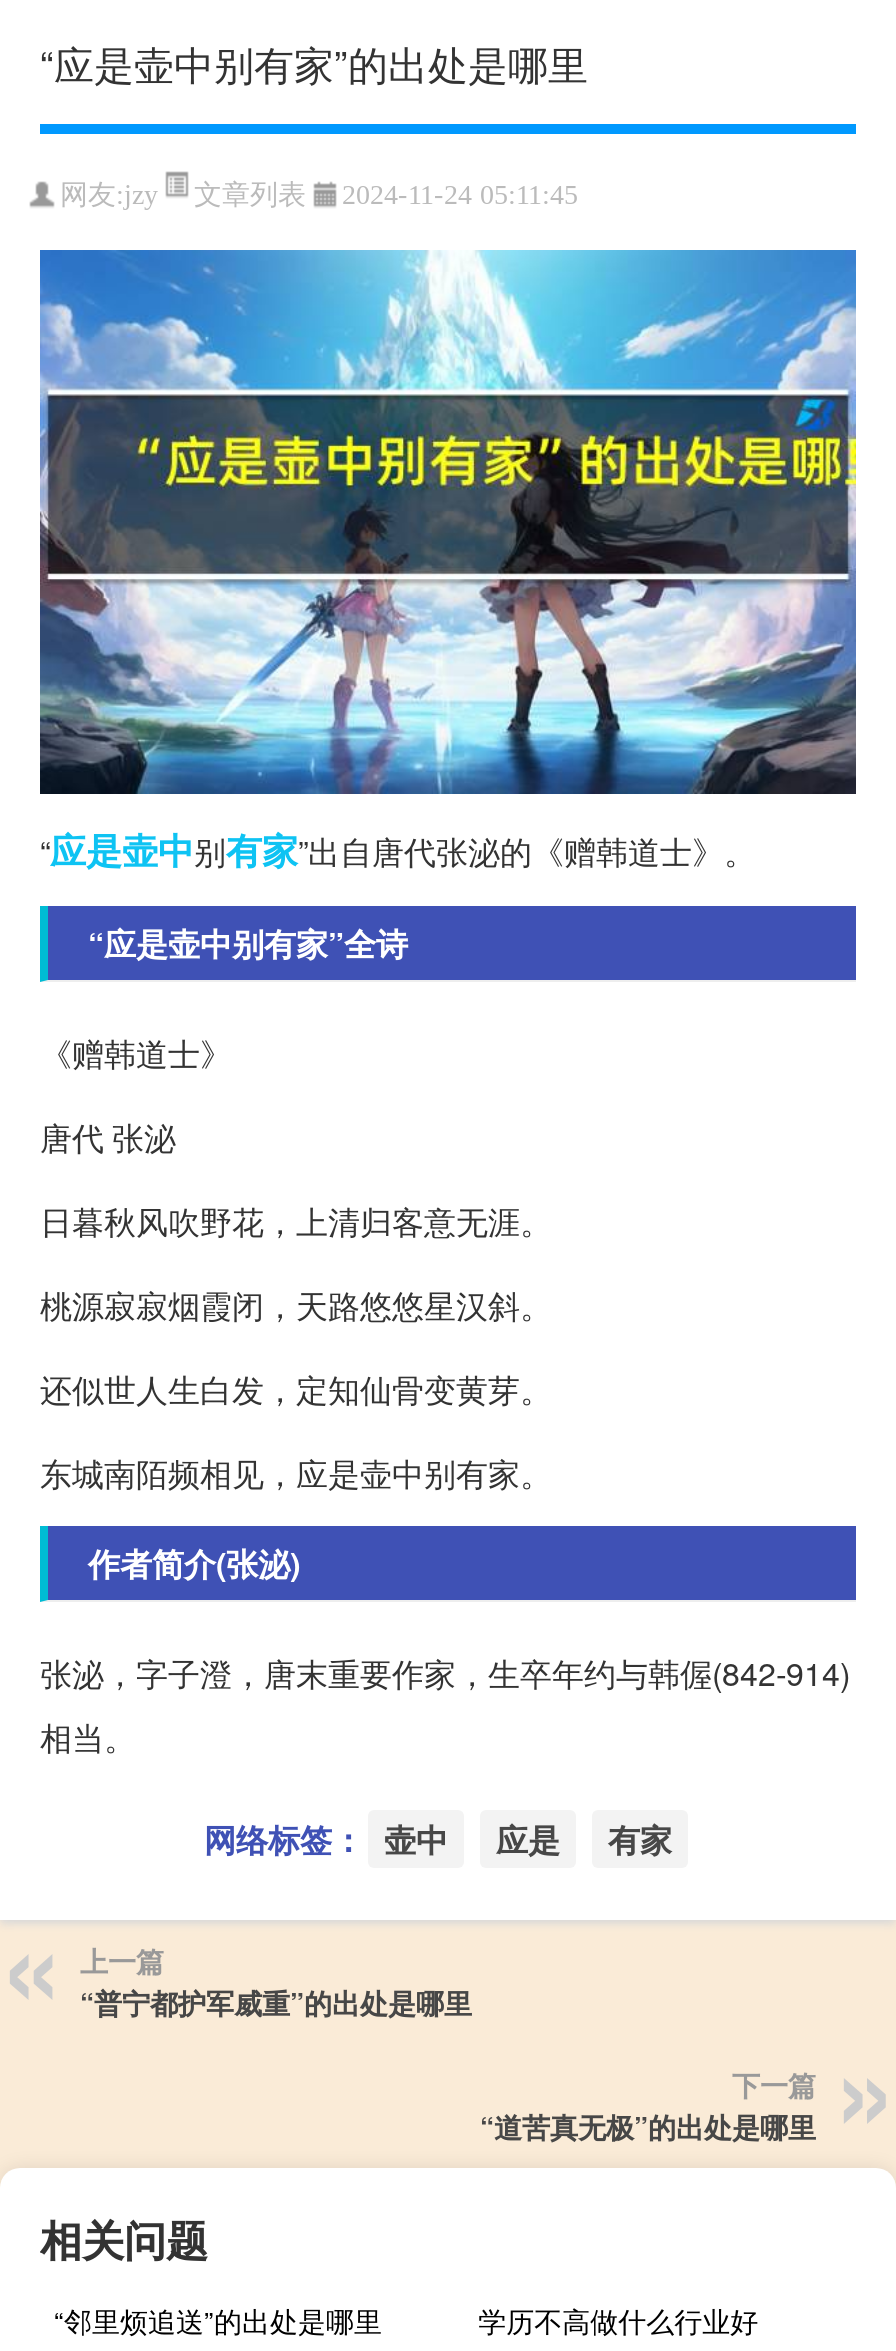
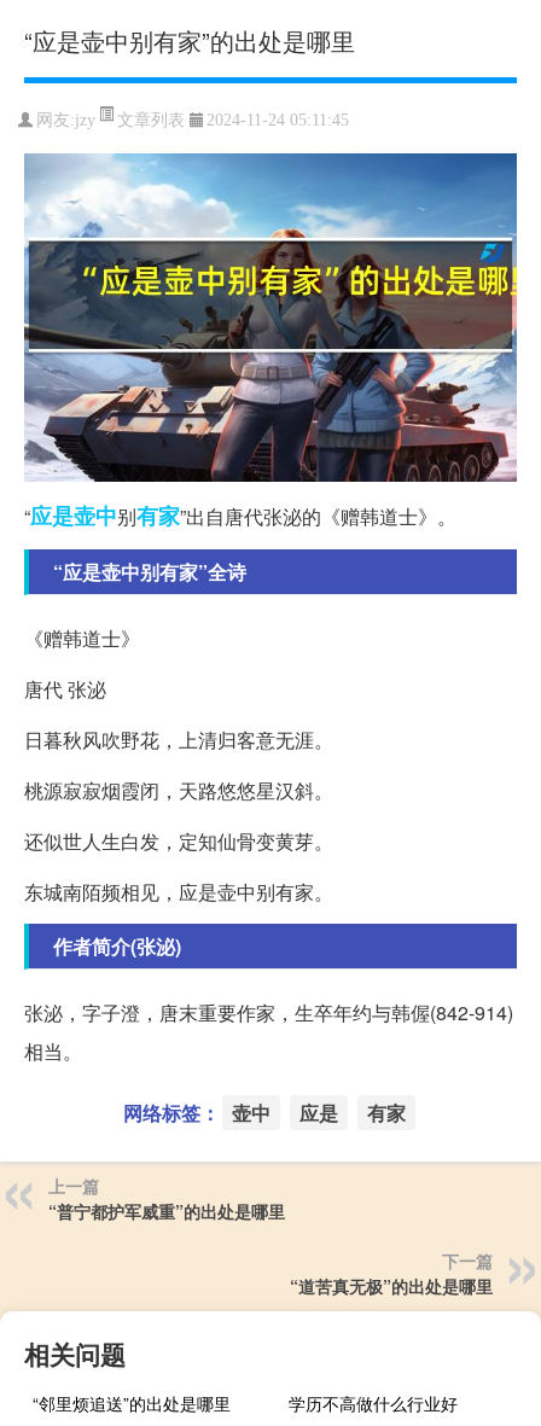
- [image]
+ [image]
